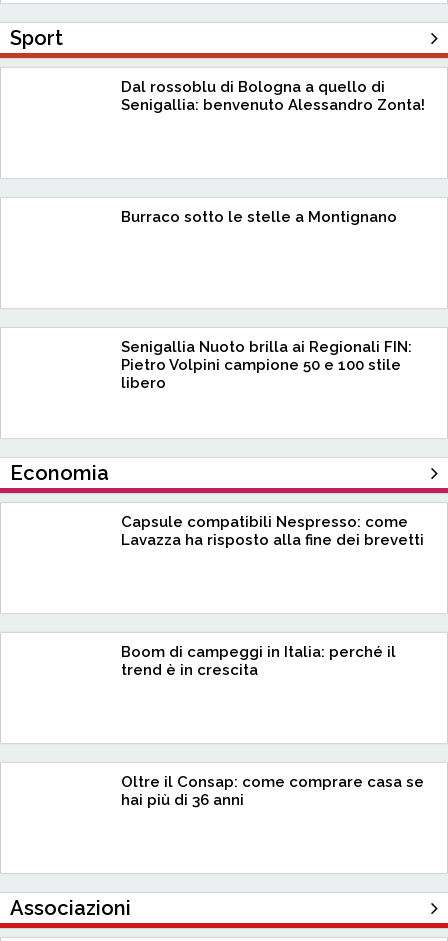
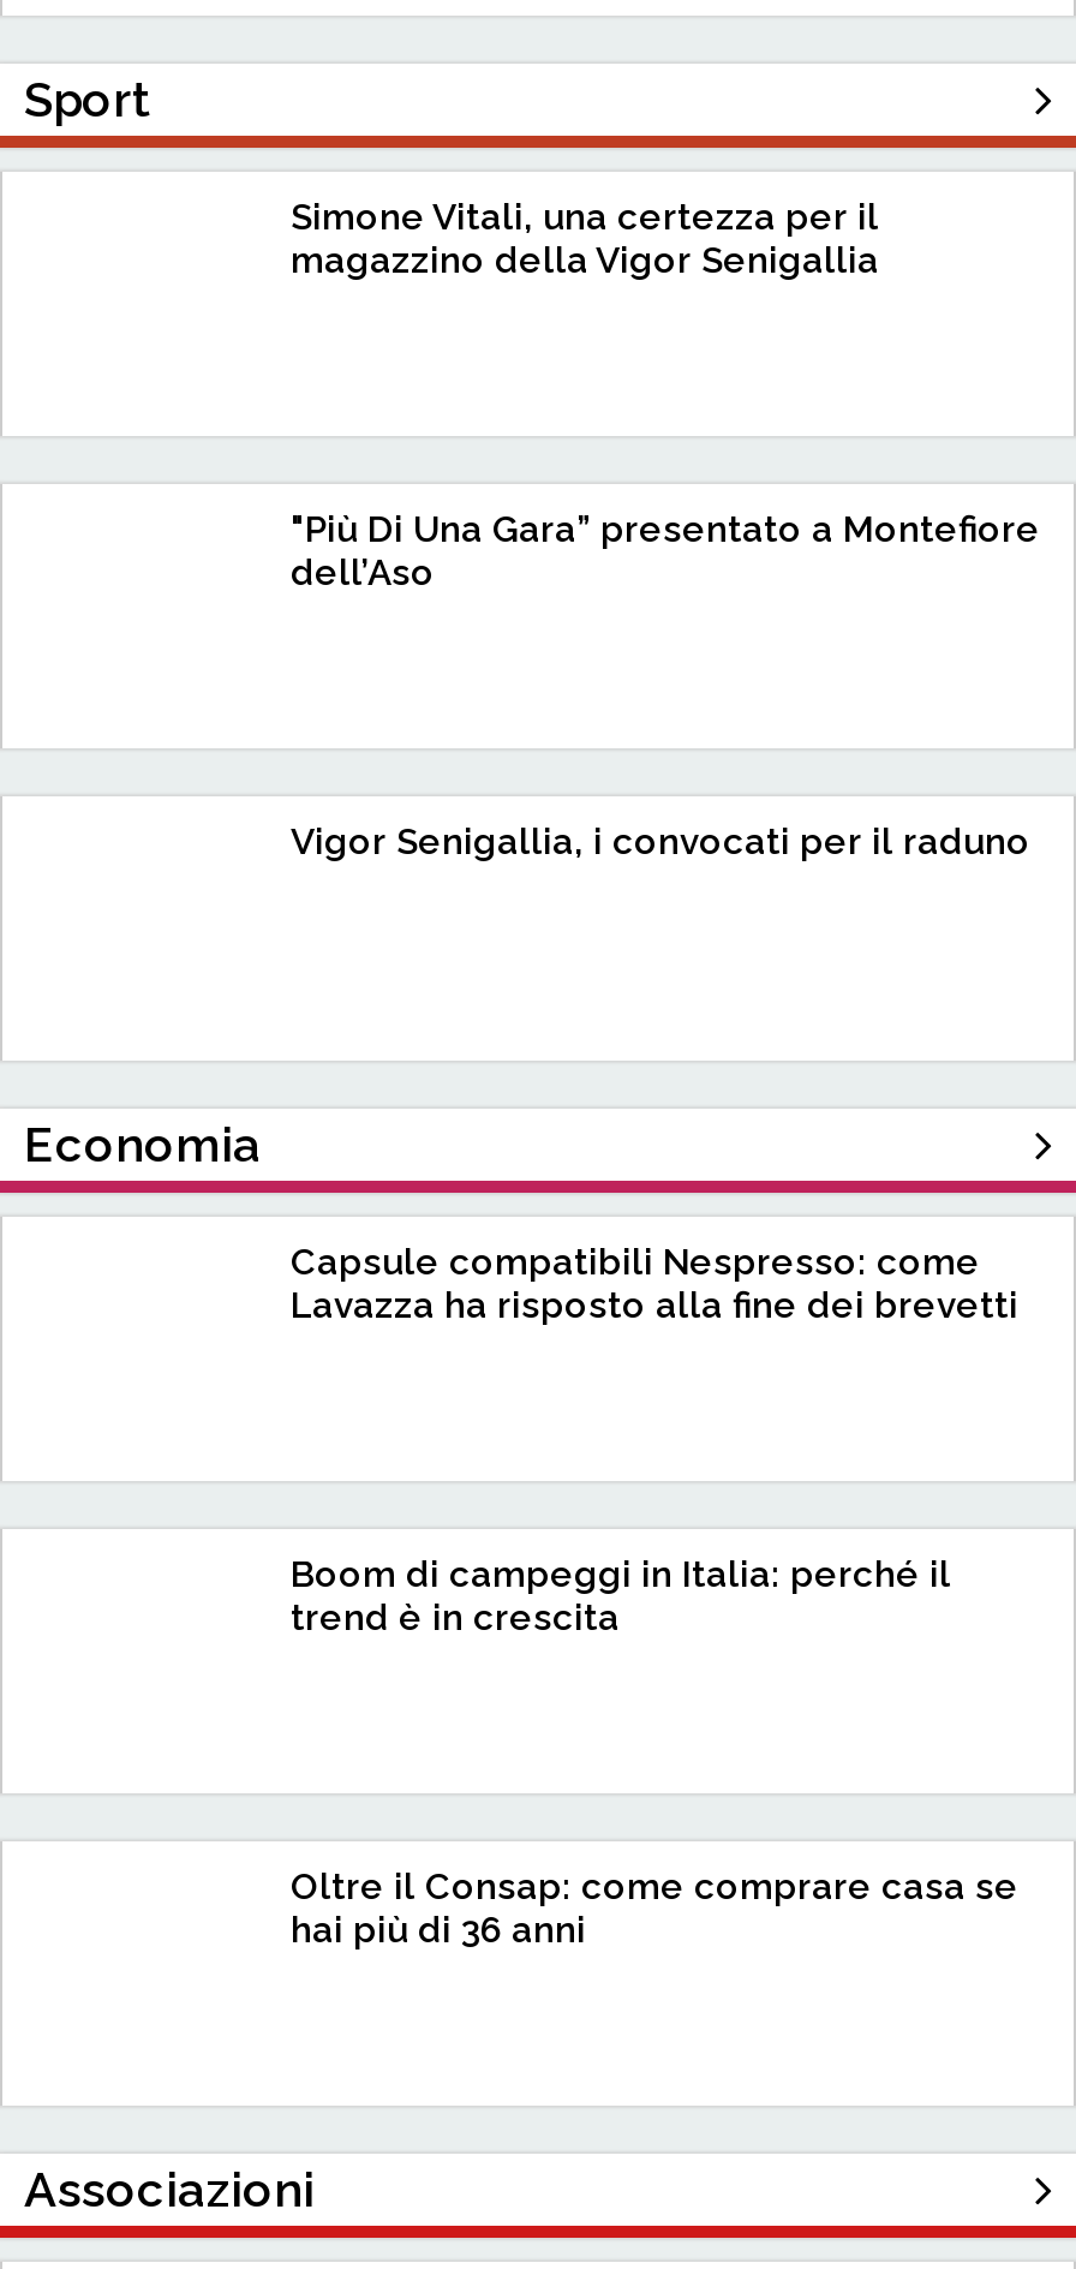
- Dal rossoblu di Bologna a quello di
- Senigallia: benvenuto Alessandro Zonta!
+ Simone Vitali, una certezza per il
+ magazzino della Vigor Senigallia

- Burraco sotto le stelle a Montignano
+ "Più Di Una Gara” presentato a Montefiore
+ dell’Aso

- Senigallia Nuoto brilla ai Regionali FIN:
- Pietro Volpini campione 50 e 100 stile
- libero
+ Vigor Senigallia, i convocati per il raduno
